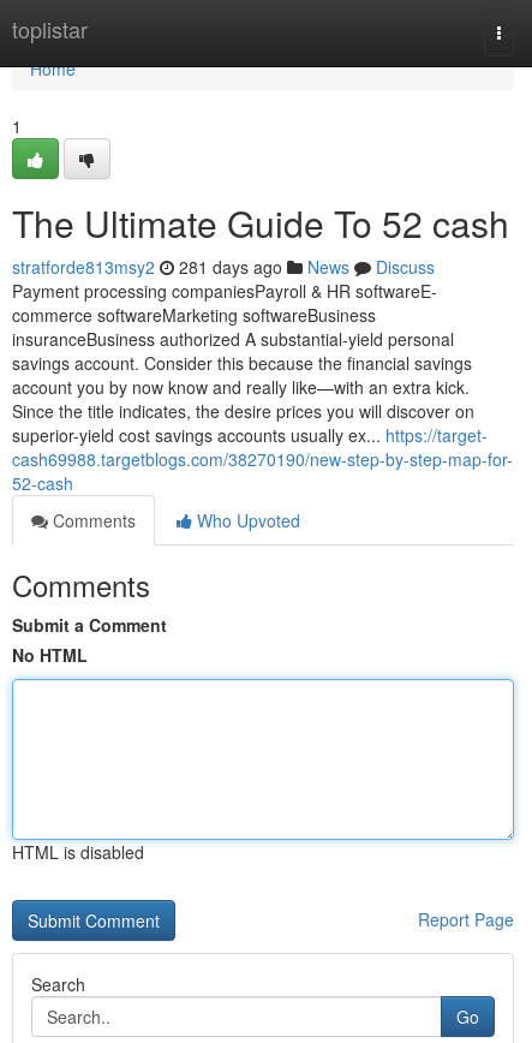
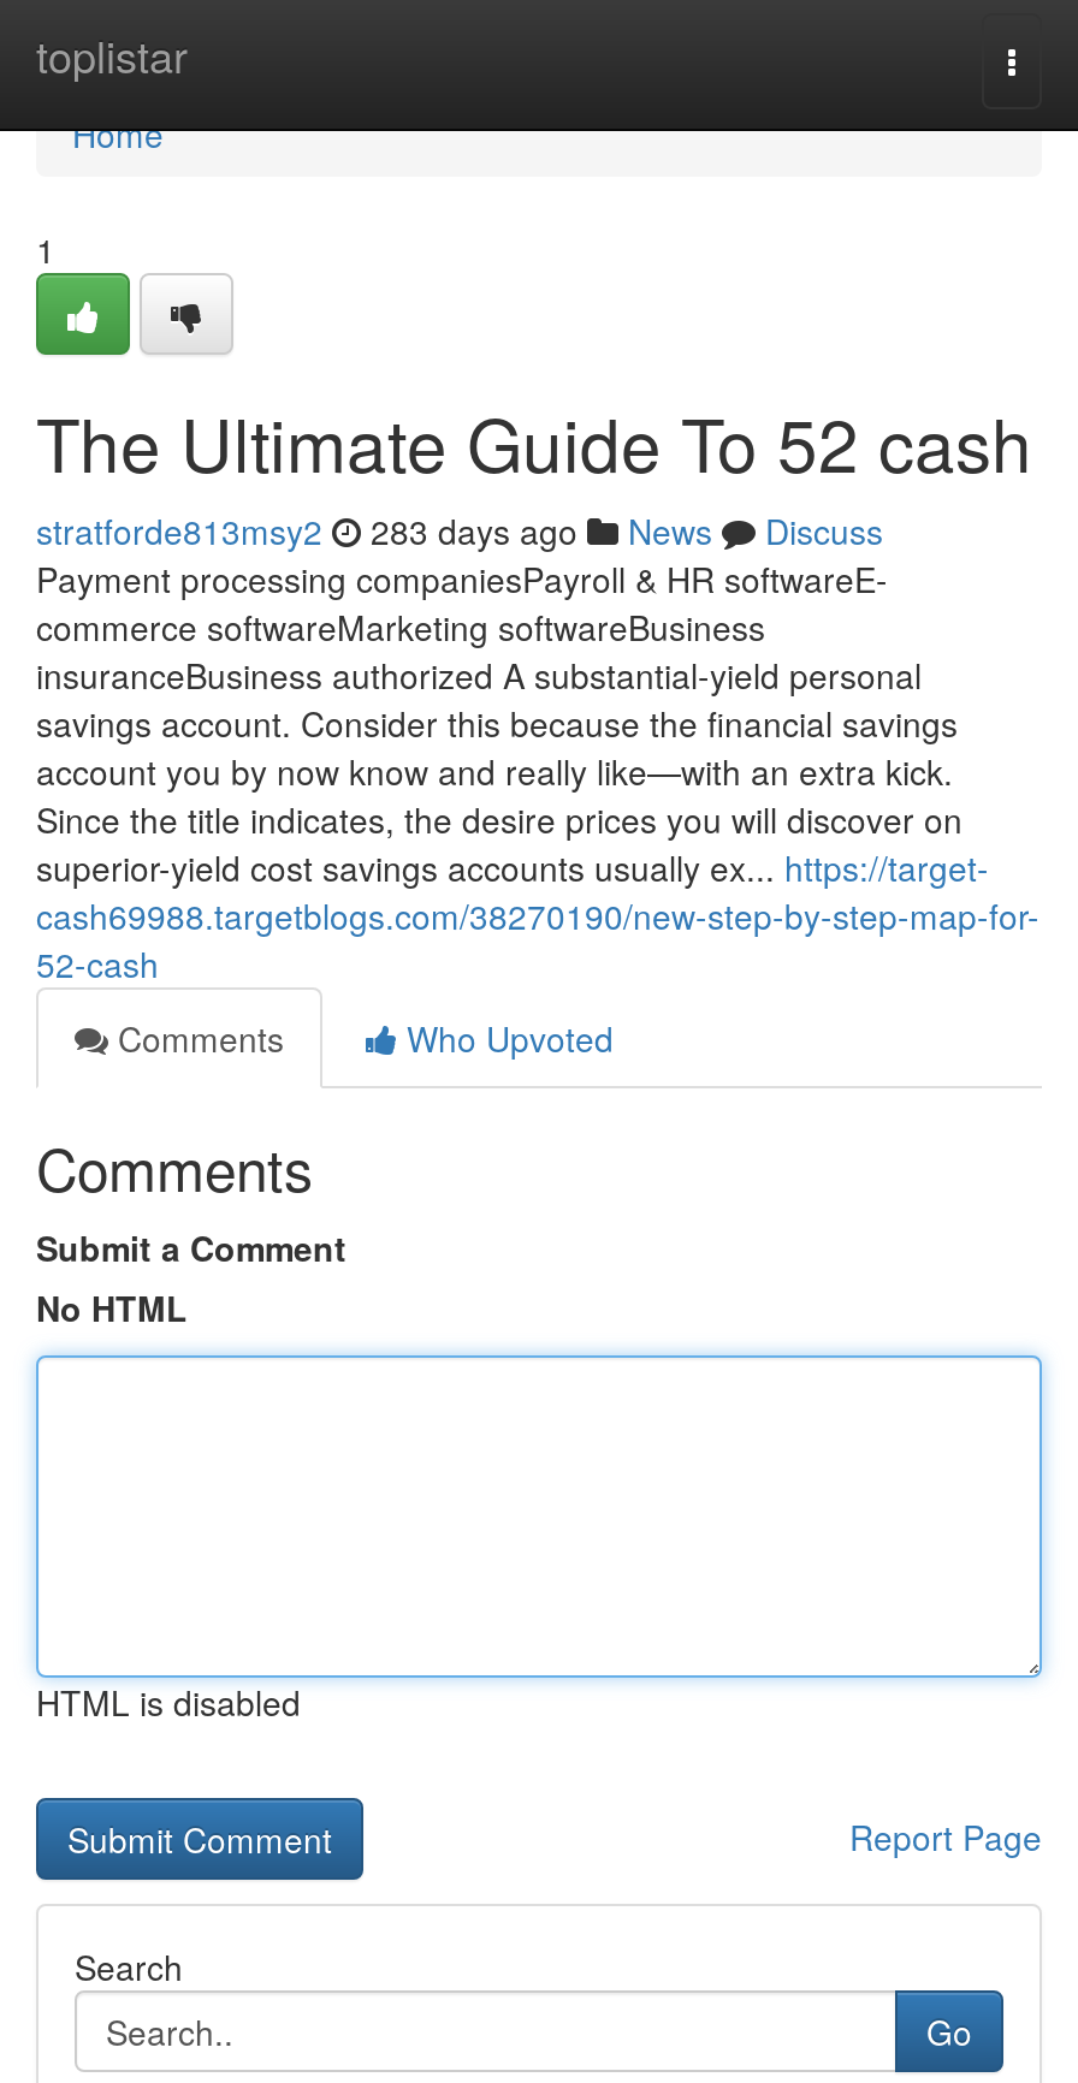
- stratforde813msy2 281 days ago News Discuss
+ stratforde813msy2 283 days ago News Discuss
